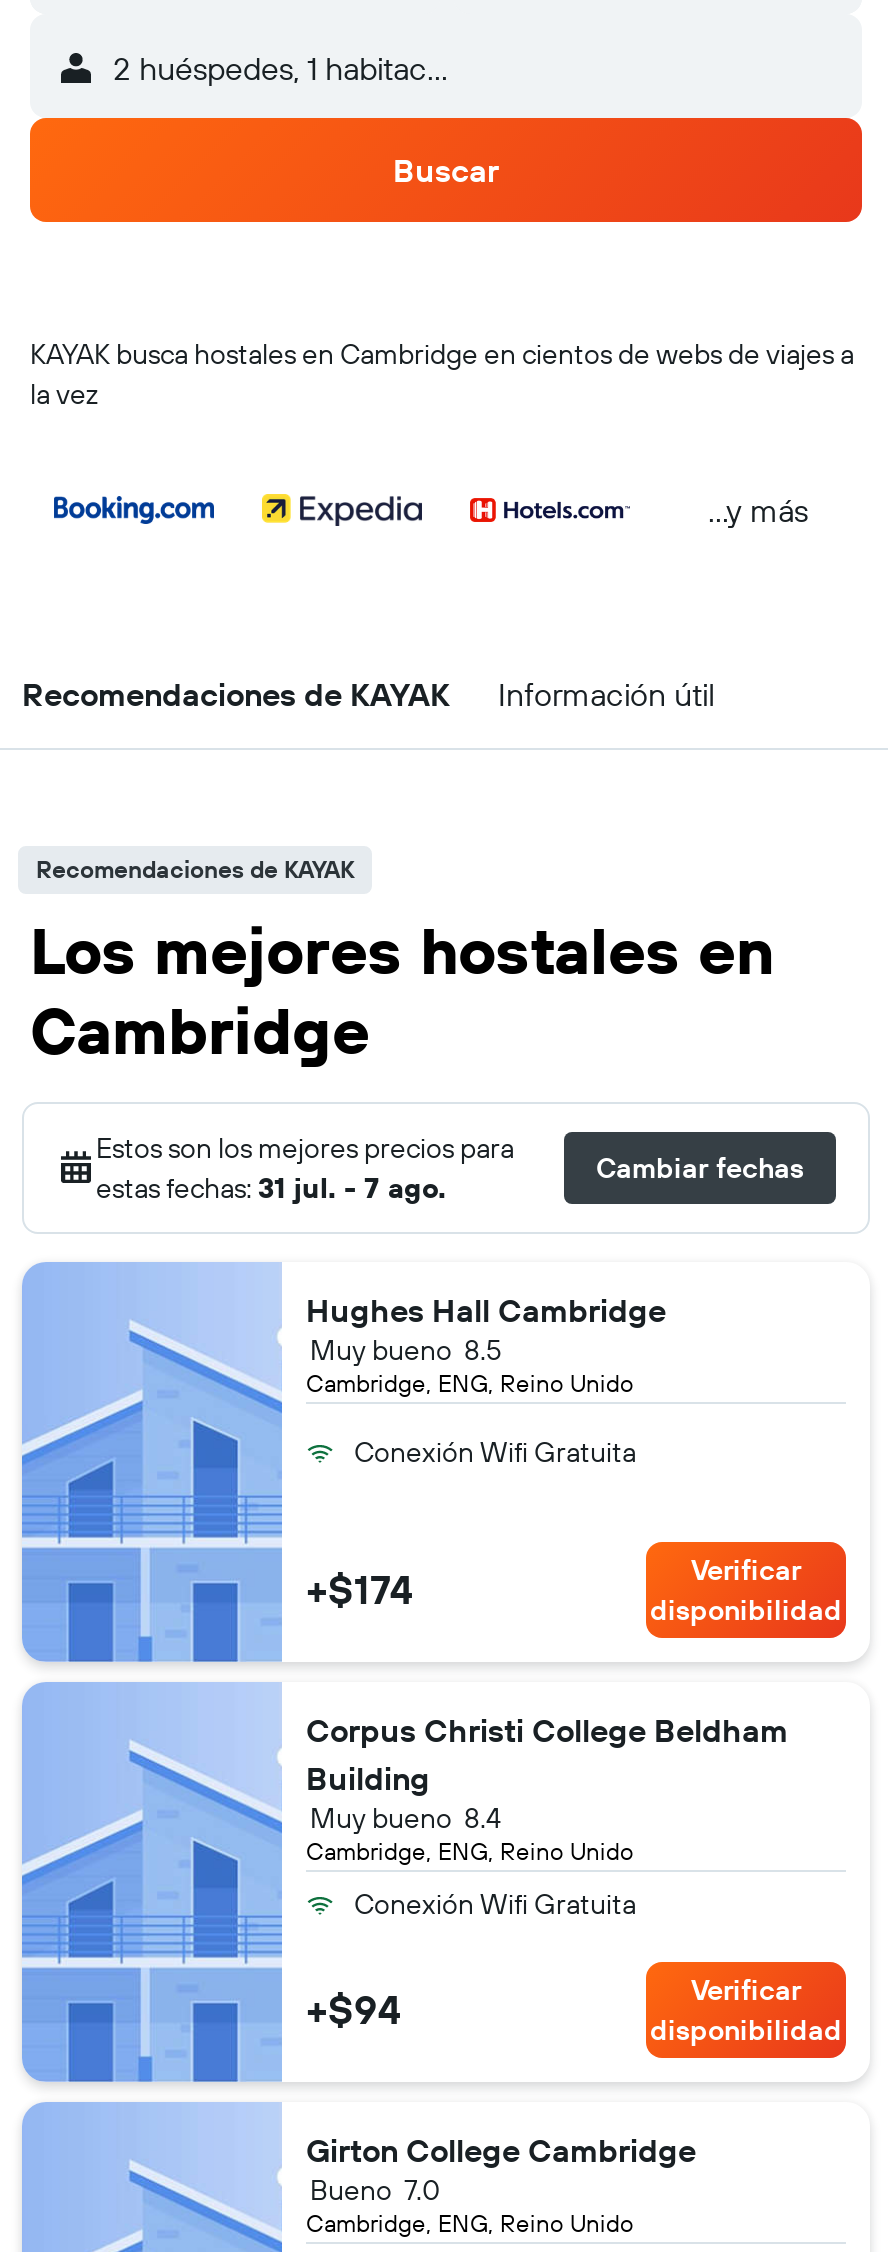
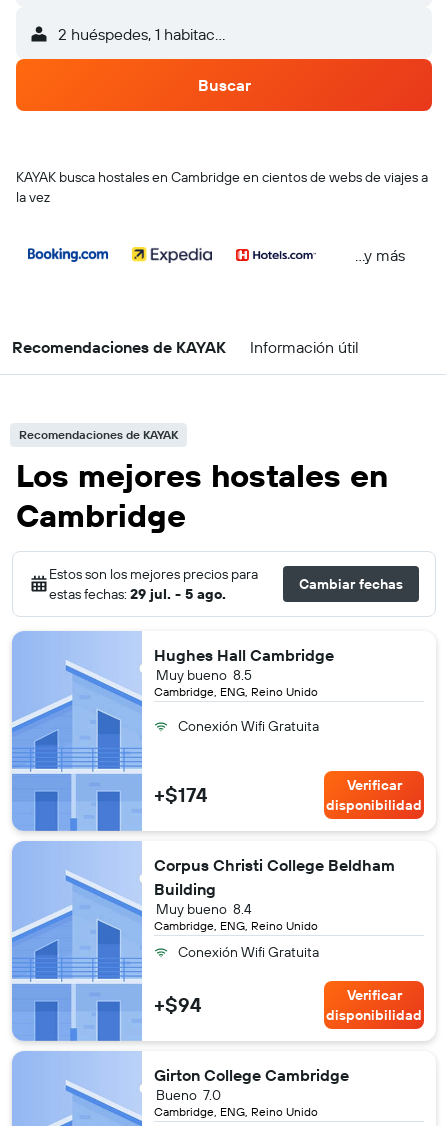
- estas fechas: 31 jul. - 7 ago.
+ estas fechas: 29 jul. - 5 ago.
